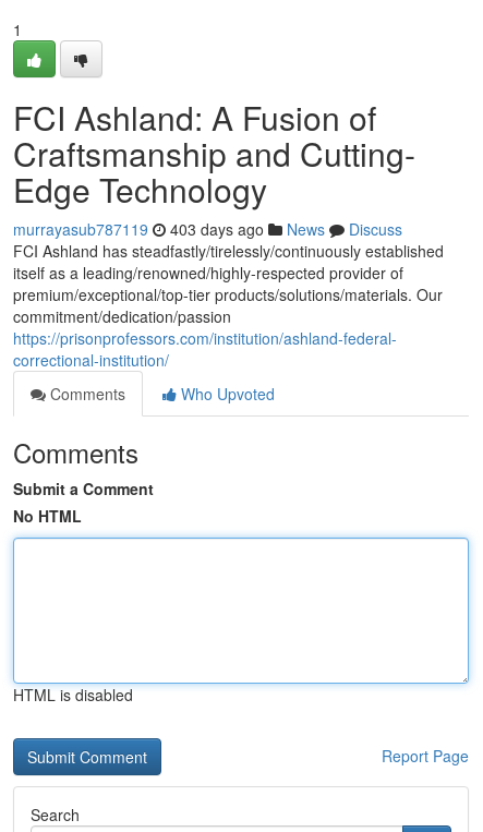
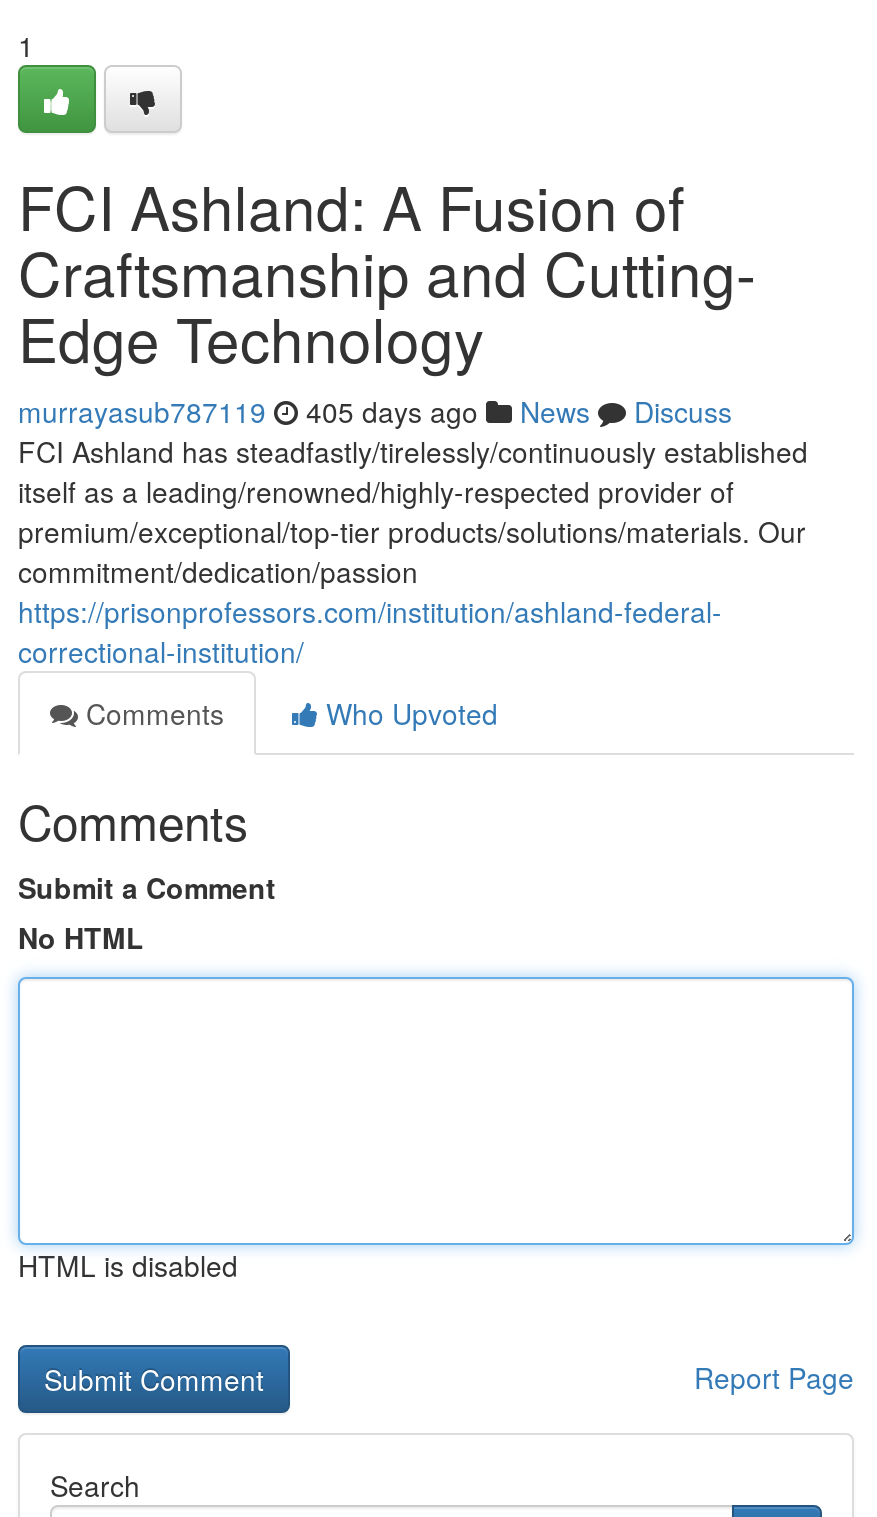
- murrayasub787119 403 days ago News Discuss
+ murrayasub787119 405 days ago News Discuss
